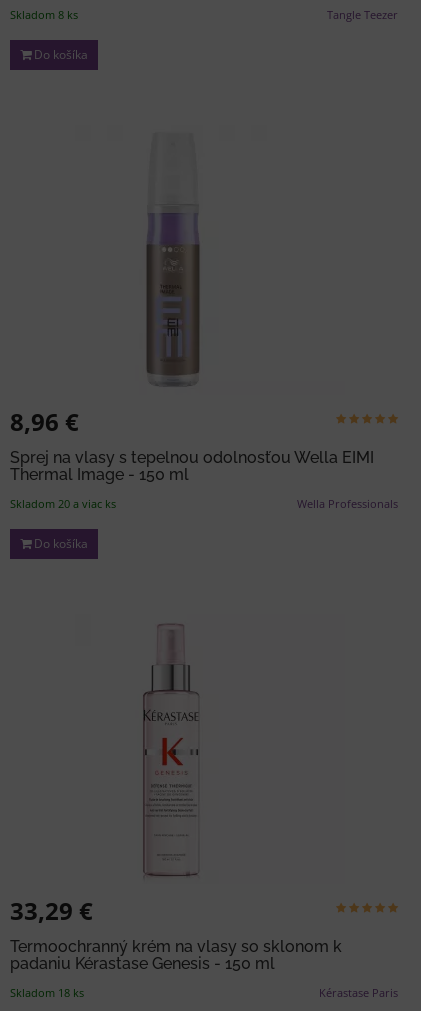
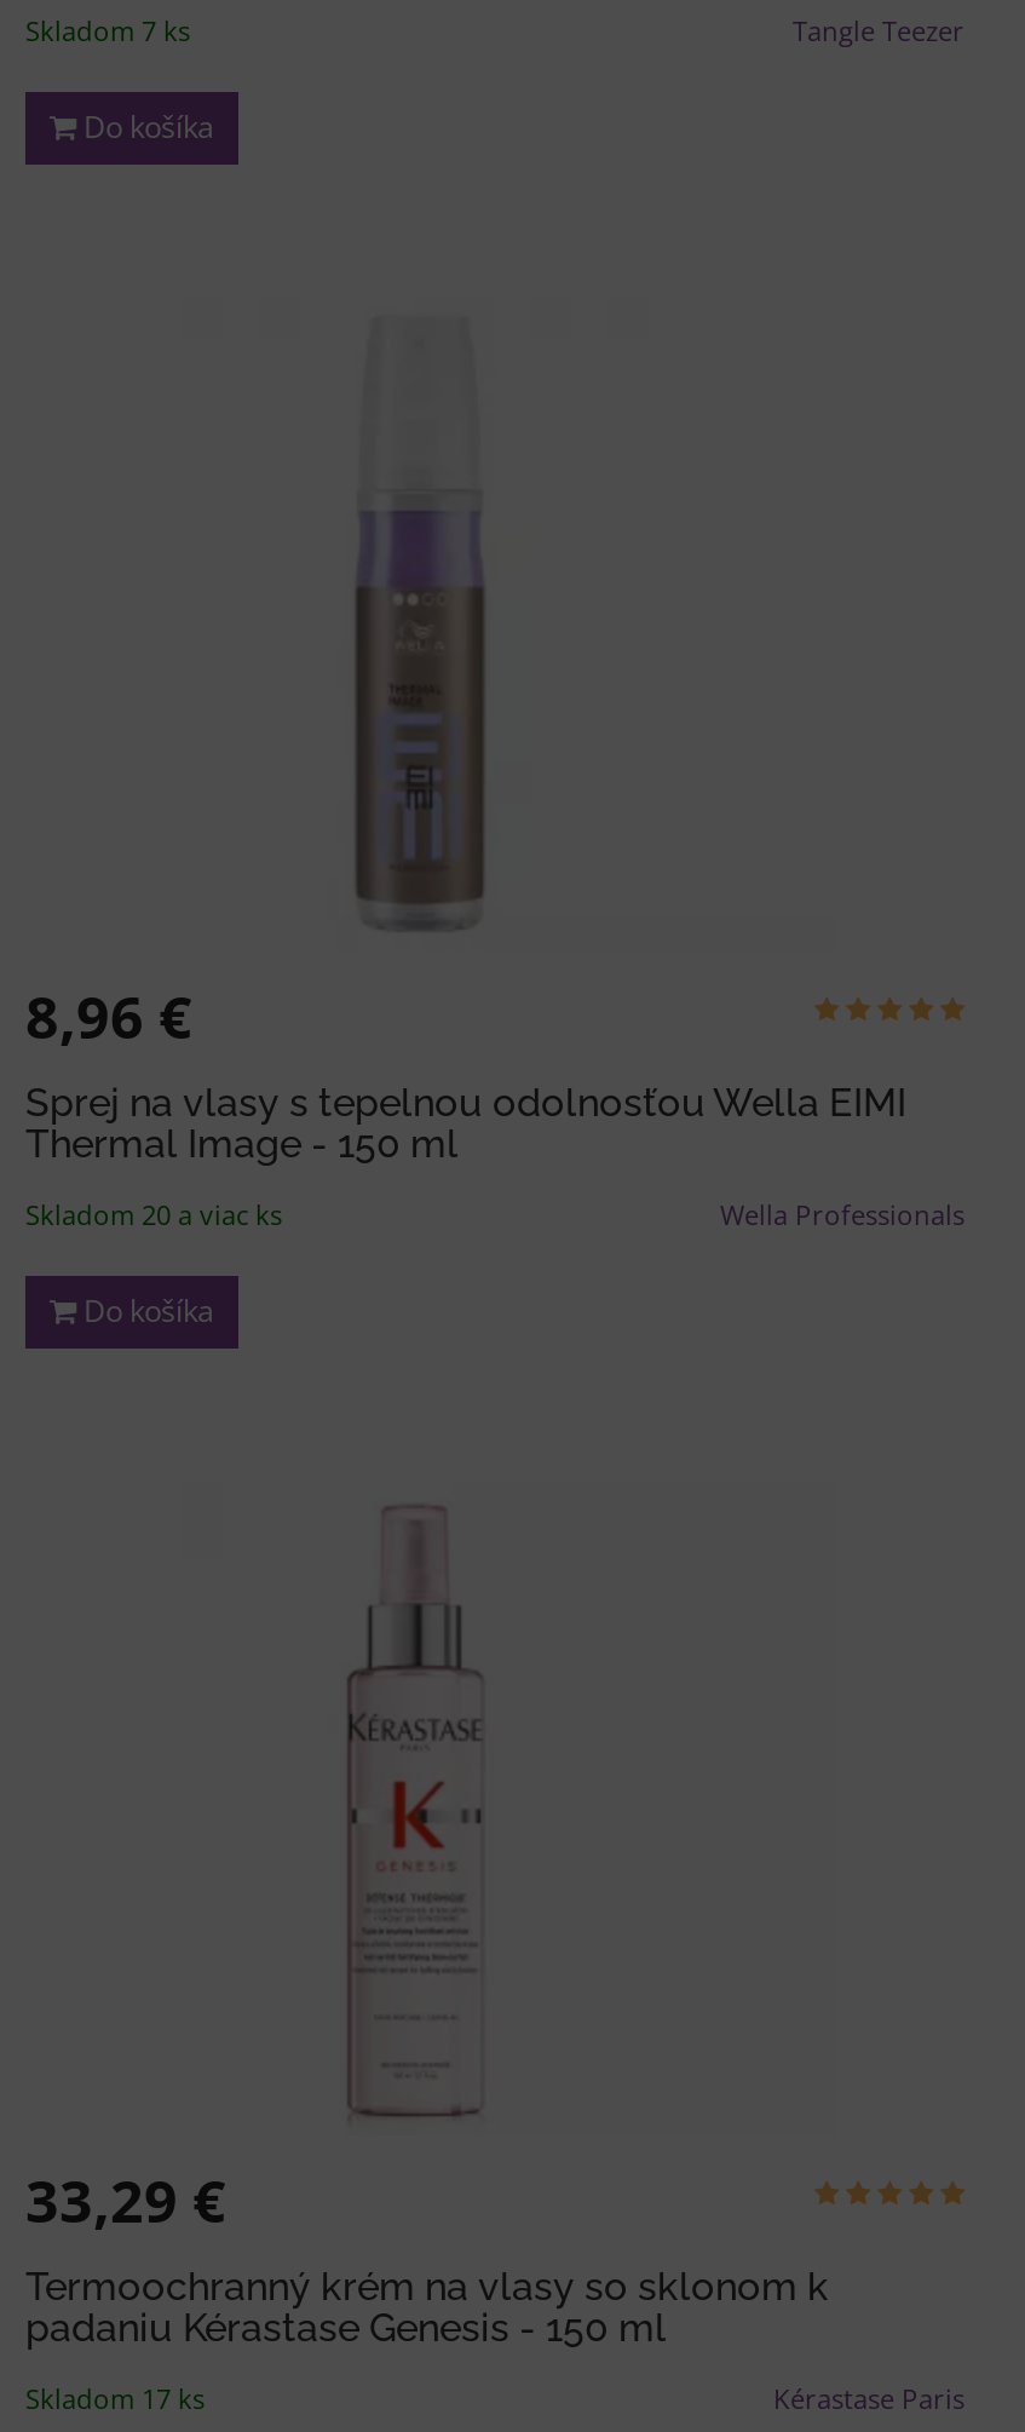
- Skladom 8 ks
+ Skladom 7 ks

- Skladom 18 ks
+ Skladom 17 ks
